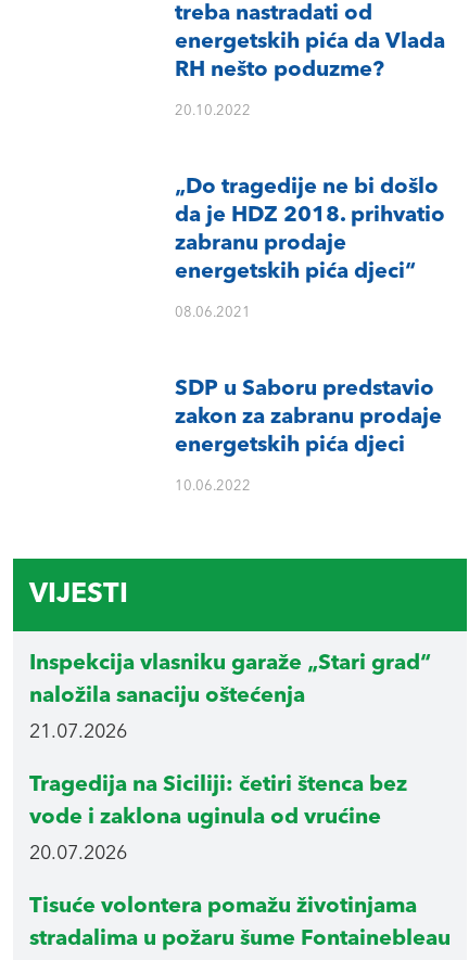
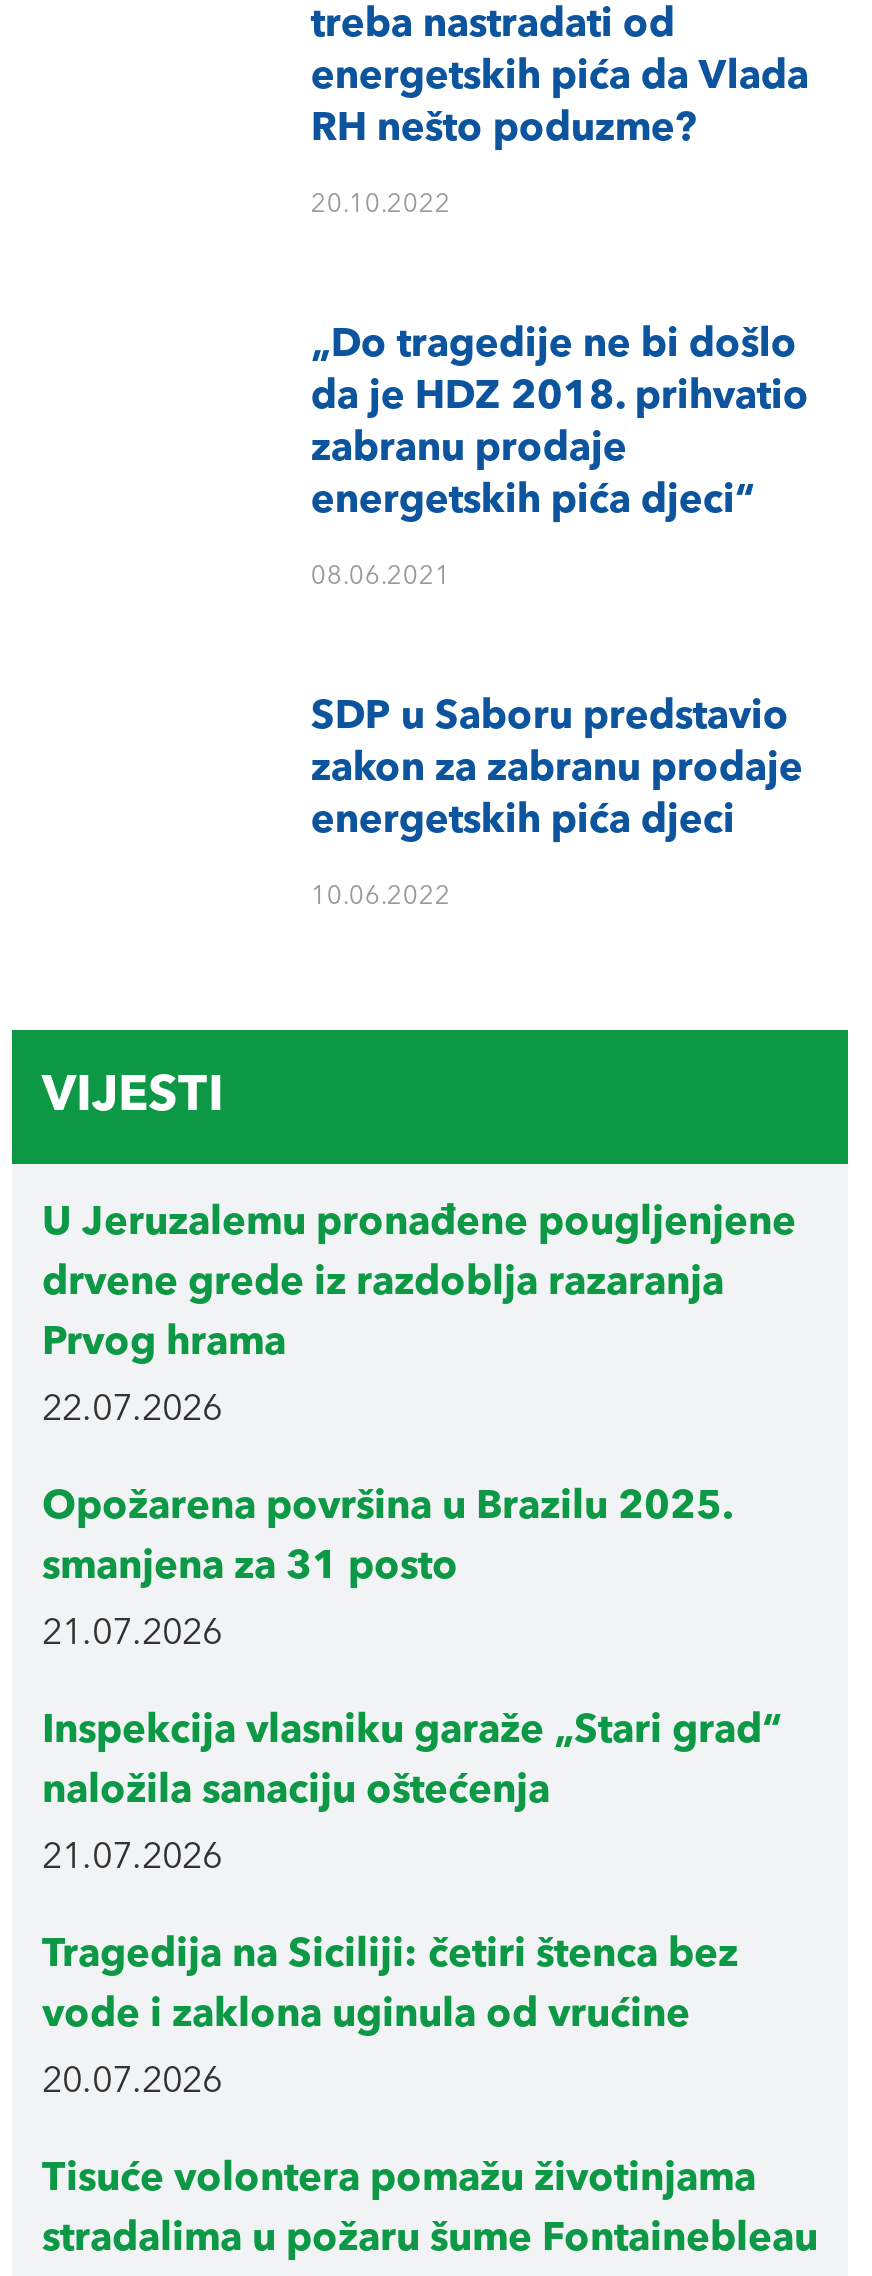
+ U Jeruzalemu pronađene pougljenjene
+ drvene grede iz razdoblja razaranja
+ Prvog hrama
+ 22.07.2026
+ Opožarena površina u Brazilu 2025.
+ smanjena za 31 posto
+ 21.07.2026
